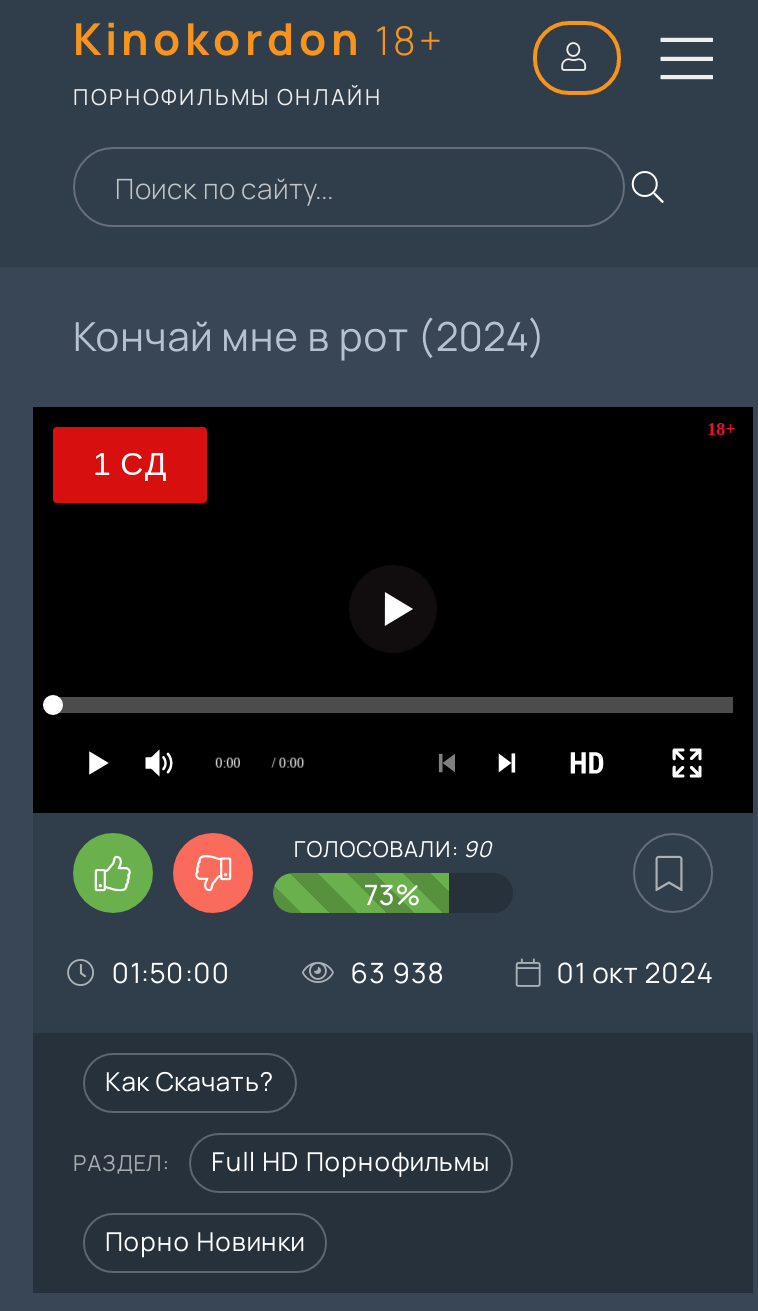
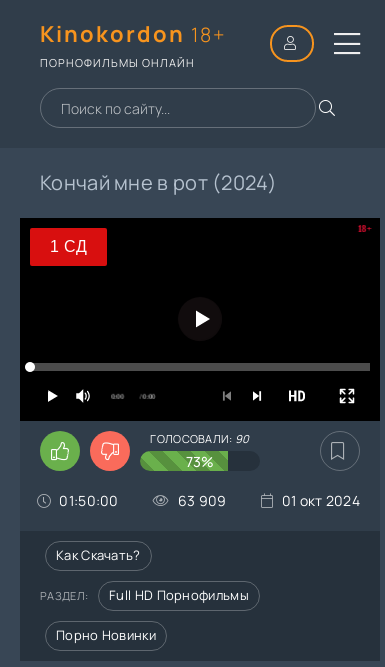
- 63 938
+ 63 909
